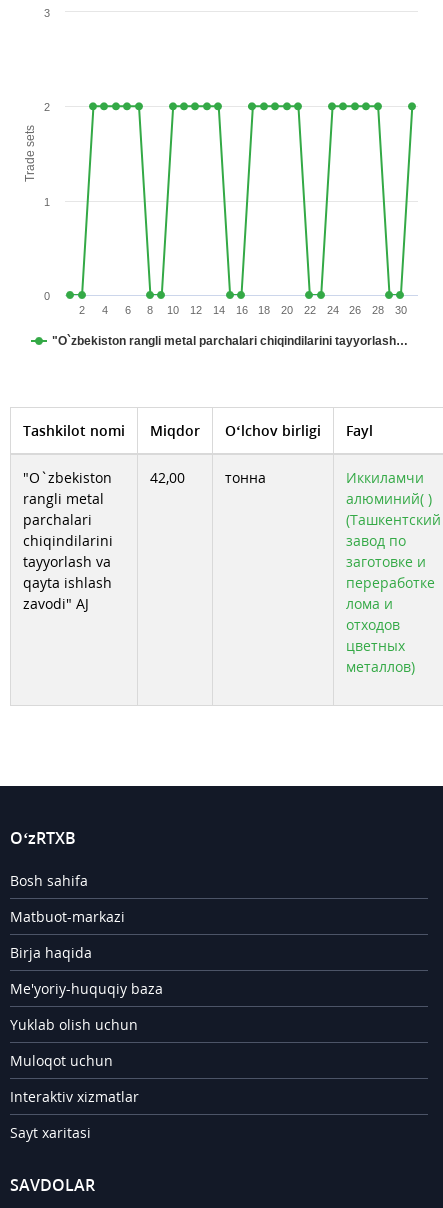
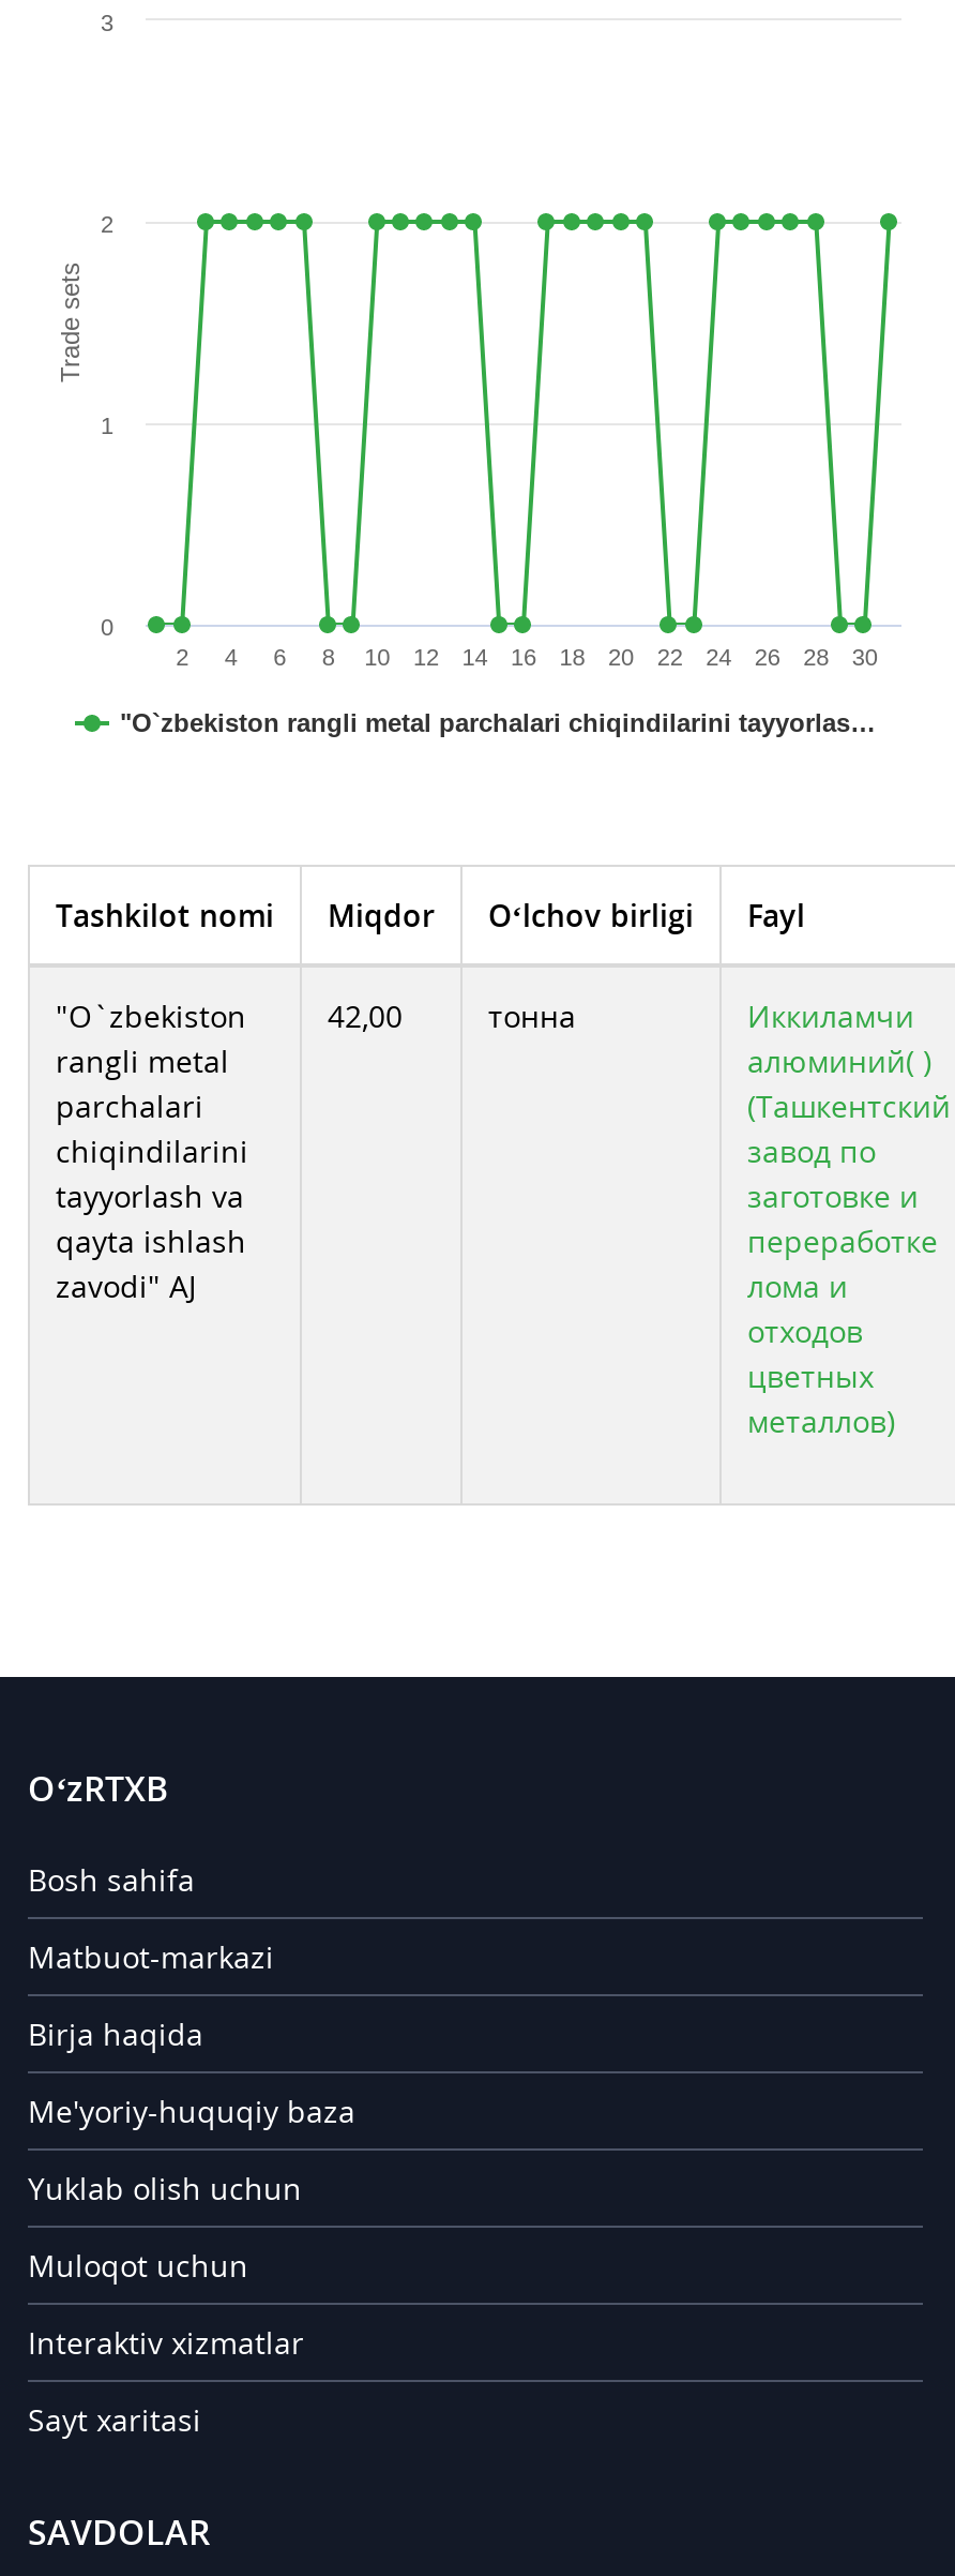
- "O`zbekiston rangli metal parchalari chiqindilarini tayyorlash…
+ "O`zbekiston rangli metal parchalari chiqindilarini tayyorlas…
